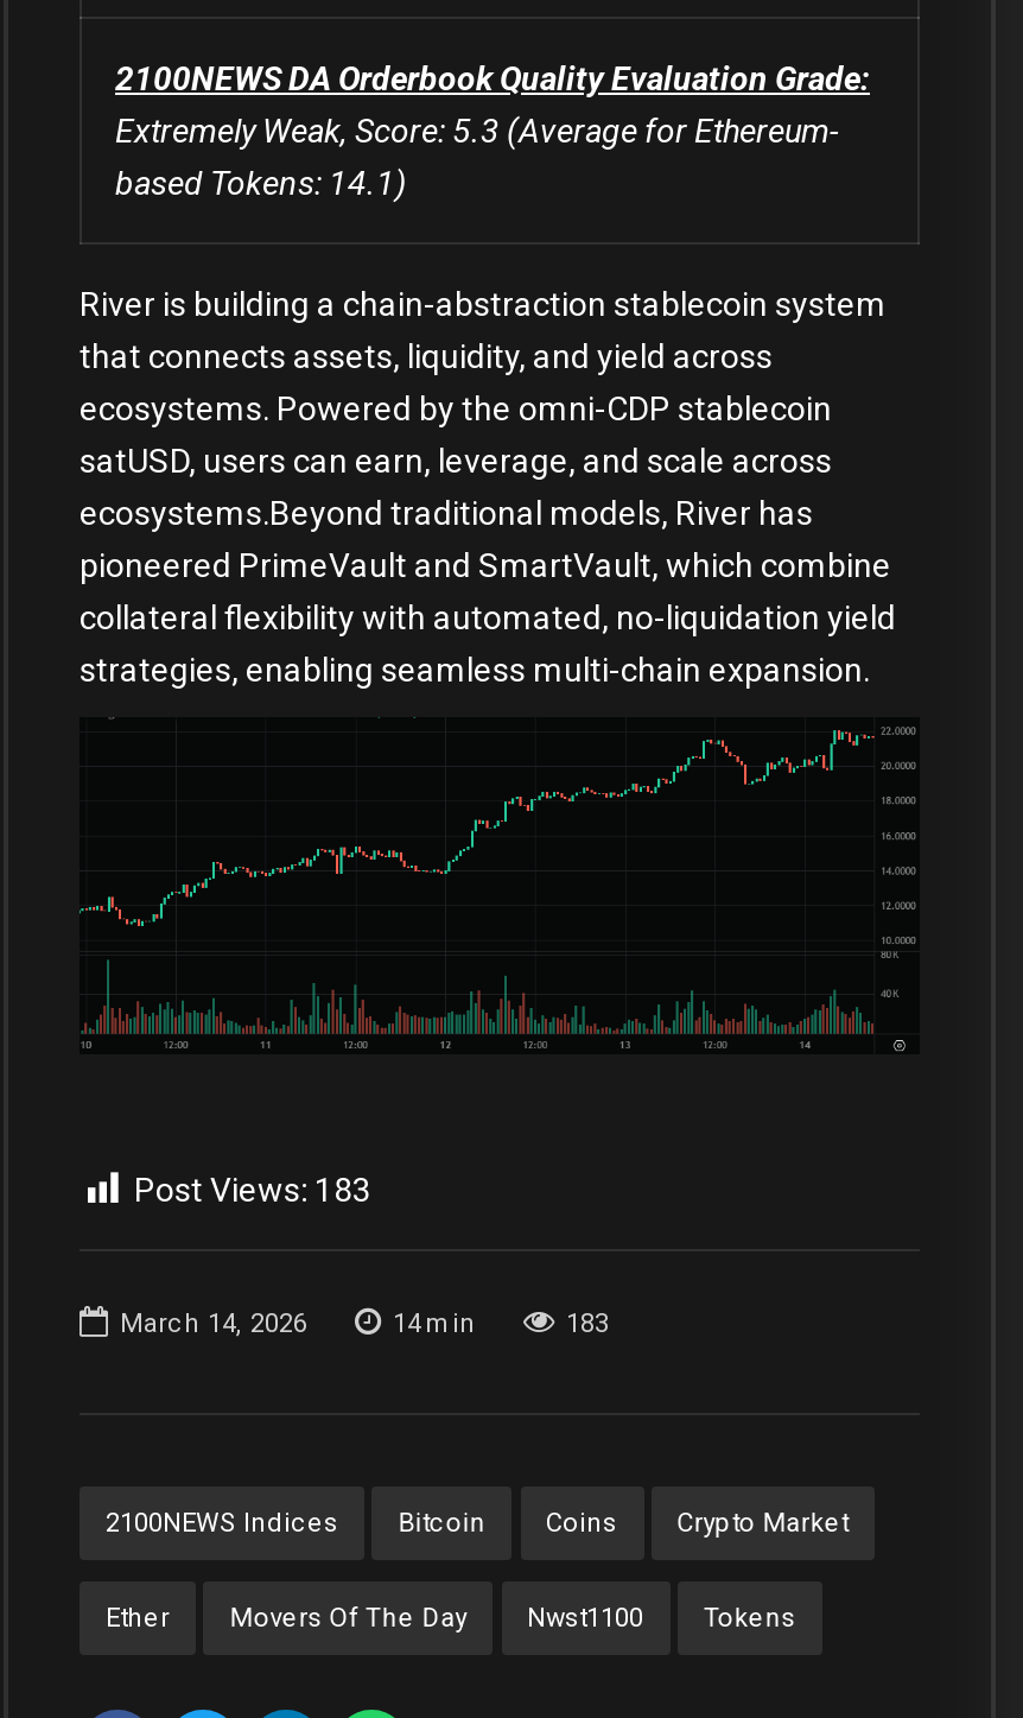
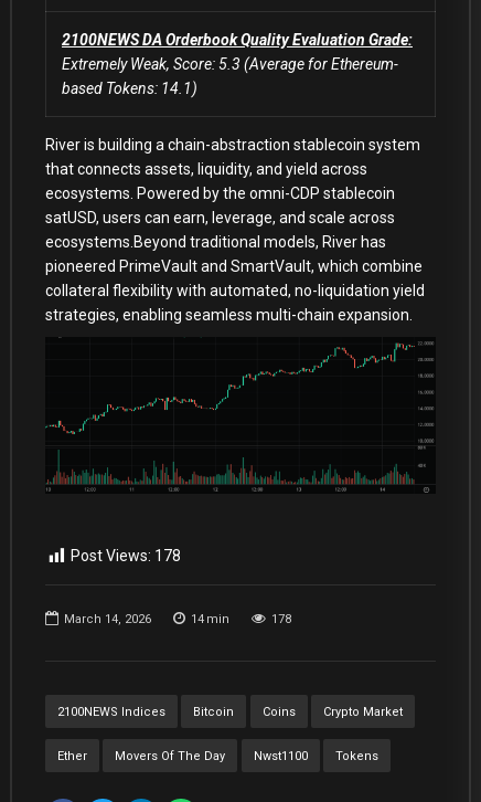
- Post Views: 183
+ Post Views: 178

- 183
+ 178
